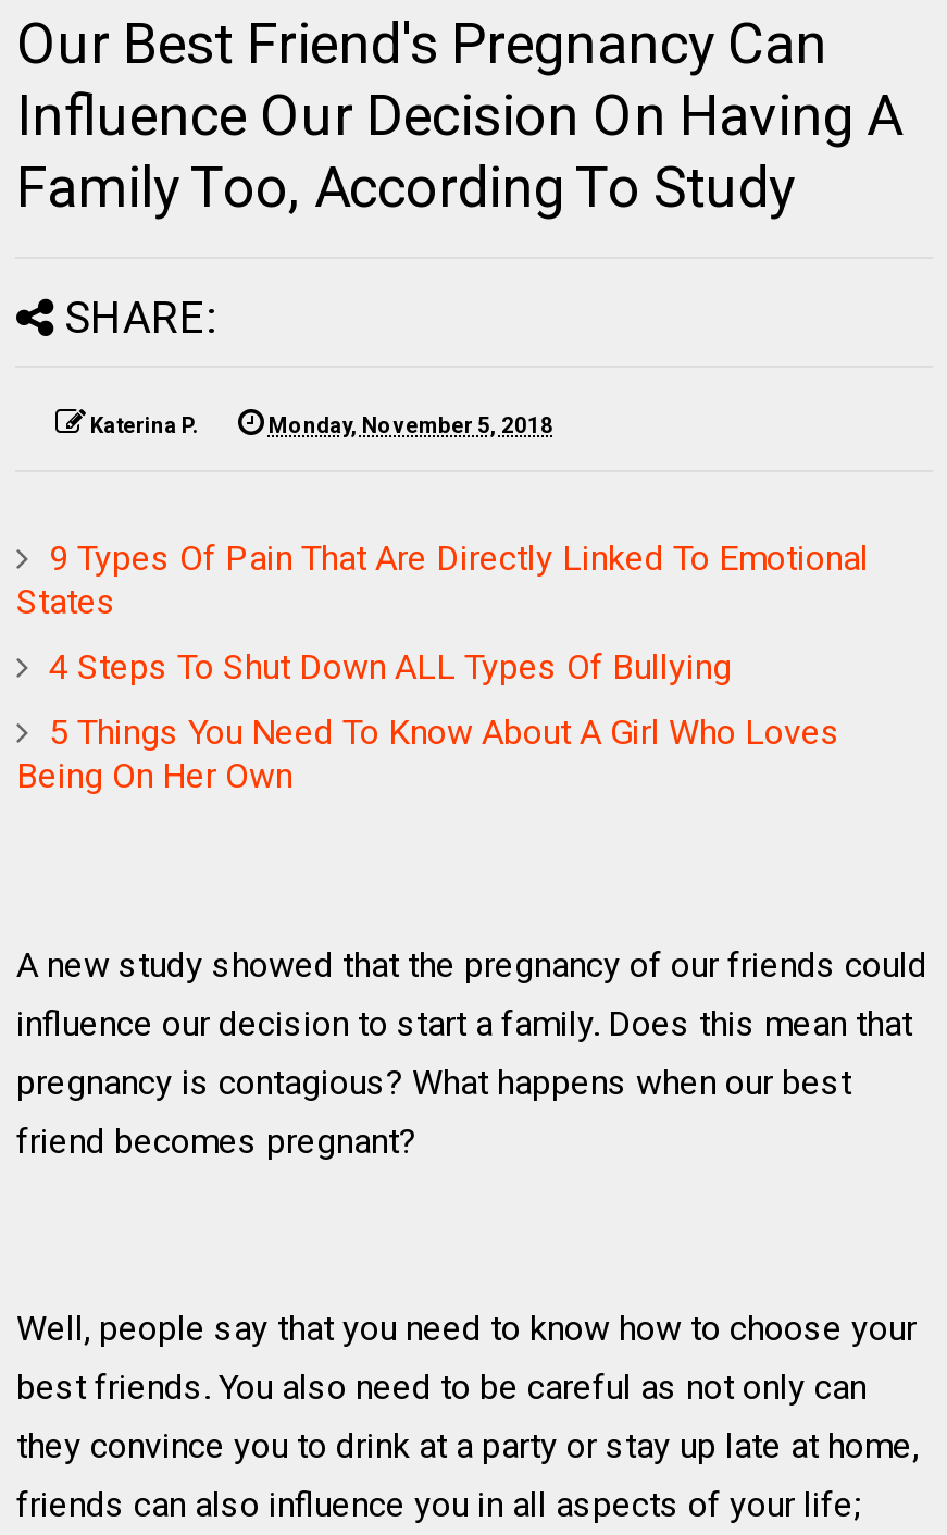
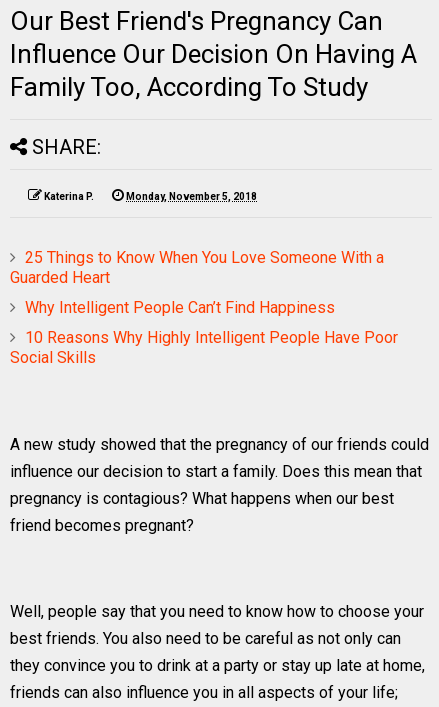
- 9 Types Of Pain That Are Directly Linked To Emotional
- States
+ 25 Things to Know When You Love Someone With a
+ Guarded Heart

- 4 Steps To Shut Down ALL Types Of Bullying
+ Why Intelligent People Can’t Find Happiness

- 5 Things You Need To Know About A Girl Who Loves
- Being On Her Own
+ 10 Reasons Why Highly Intelligent People Have Poor
+ Social Skills
